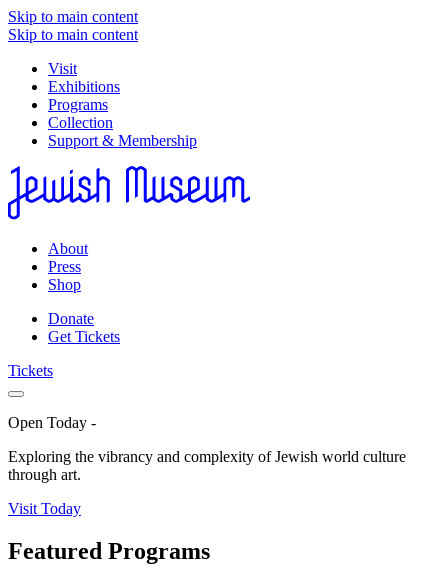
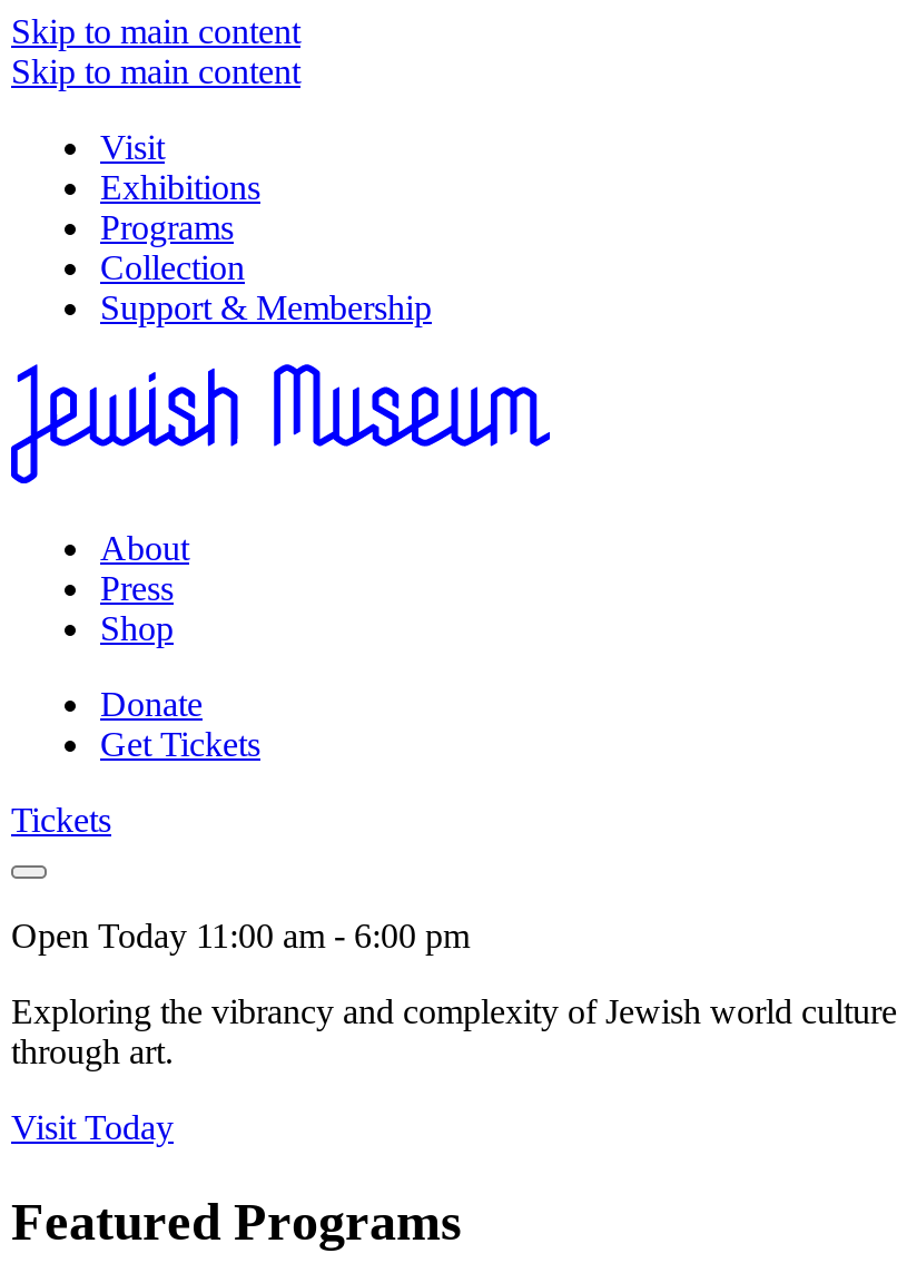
- Open Today -
+ Open Today 11:00 am - 6:00 pm
